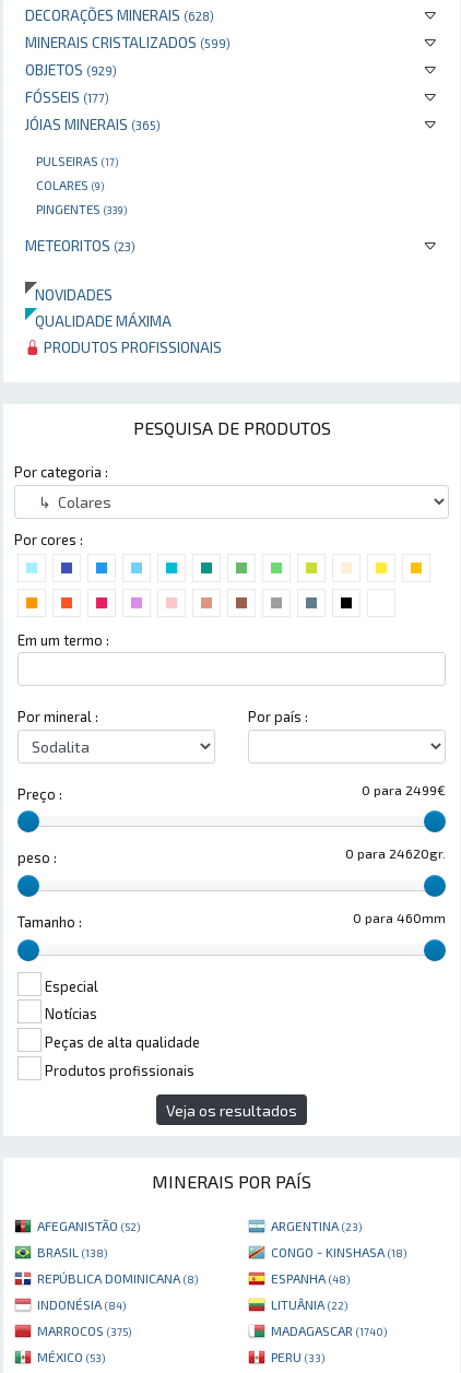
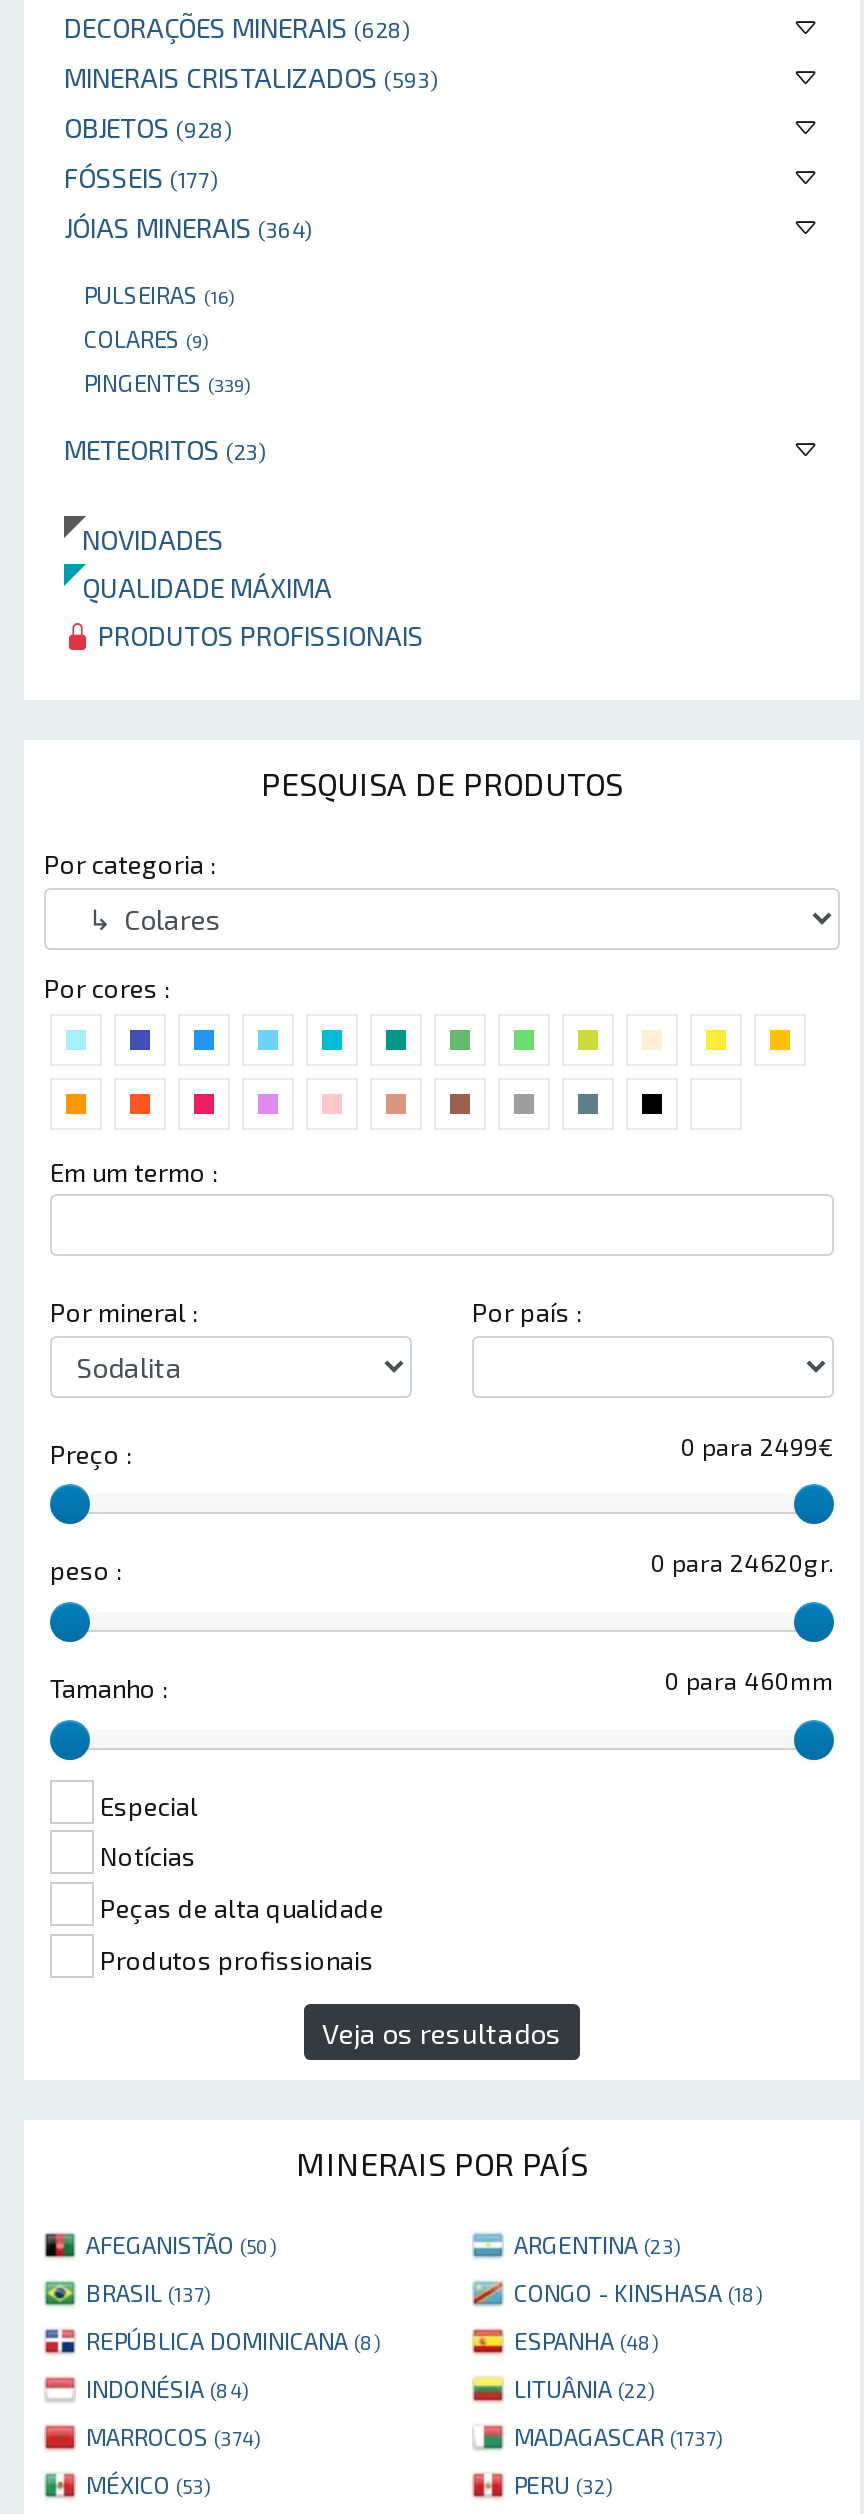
- MINERAIS CRISTALIZADOS (599)
+ MINERAIS CRISTALIZADOS (593)

- OBJETOS (929)
+ OBJETOS (928)

- JÓIAS MINERAIS (365)
+ JÓIAS MINERAIS (364)

- PULSEIRAS (17)
+ PULSEIRAS (16)

- AFEGANISTÃO (52)
+ AFEGANISTÃO (50)

- BRASIL (138)
+ BRASIL (137)

- MARROCOS (375)
+ MARROCOS (374)

- MADAGASCAR (1740)
+ MADAGASCAR (1737)

- PERU (33)
+ PERU (32)
